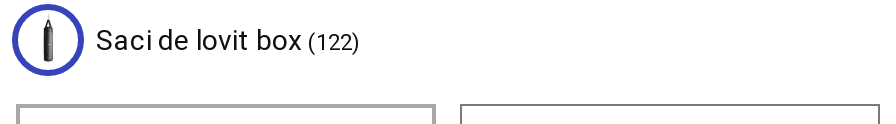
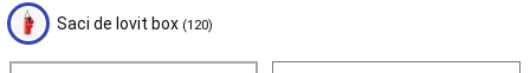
- Saci de lovit box (122)
+ Saci de lovit box (120)
